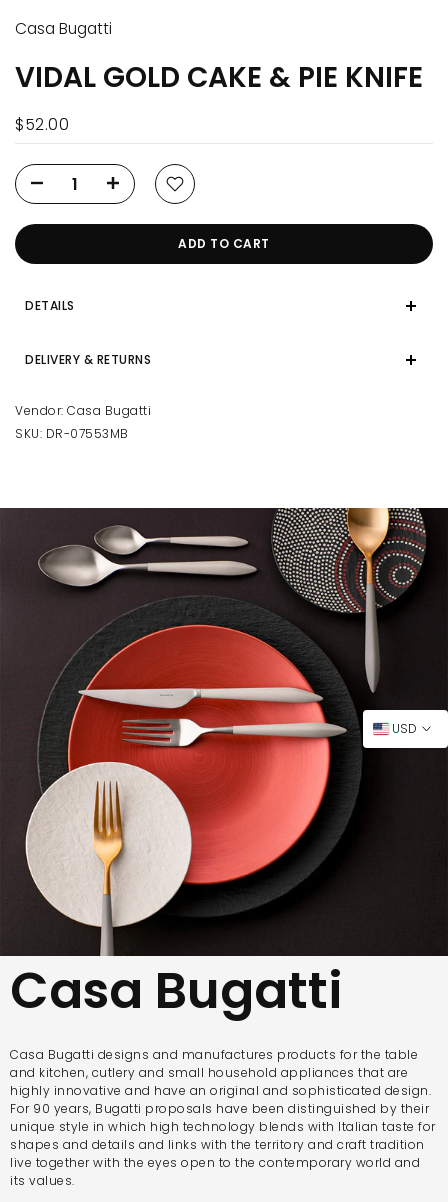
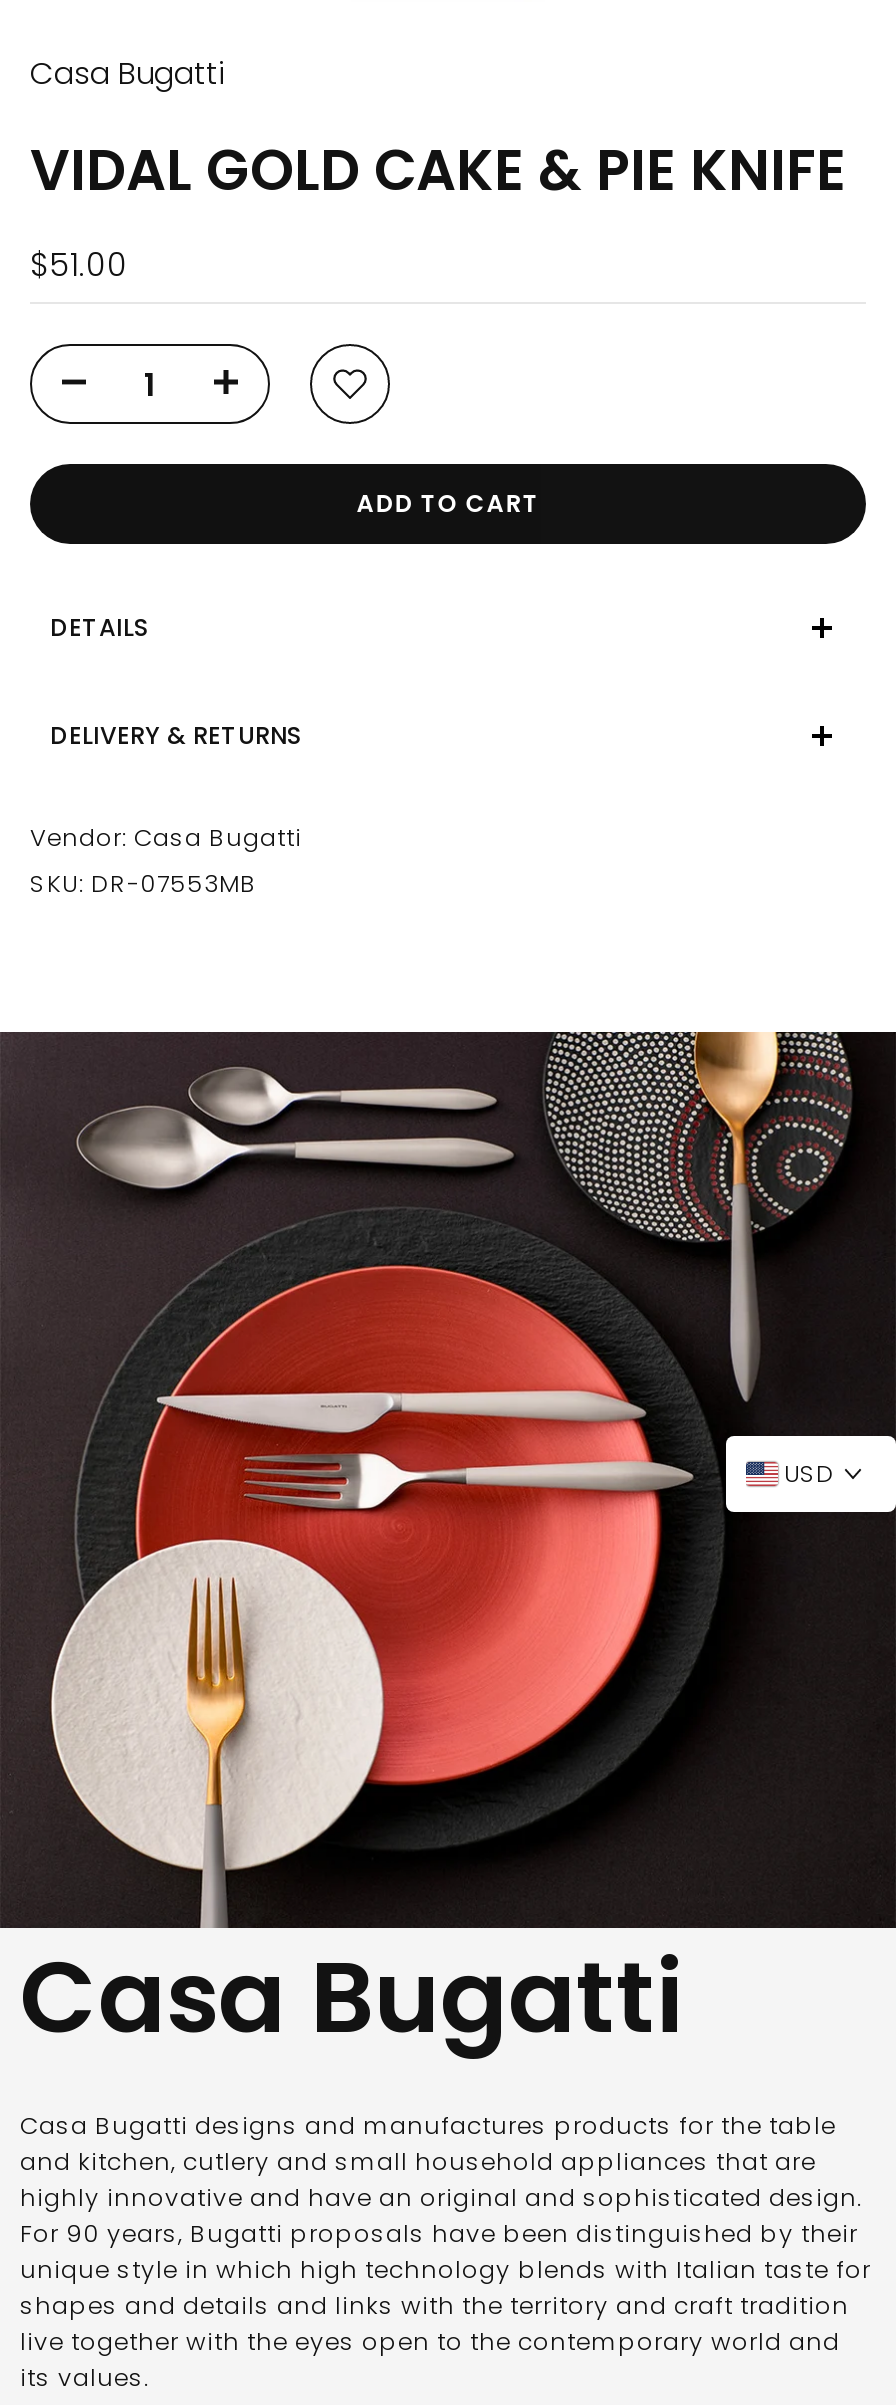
- $52.00
+ $51.00
